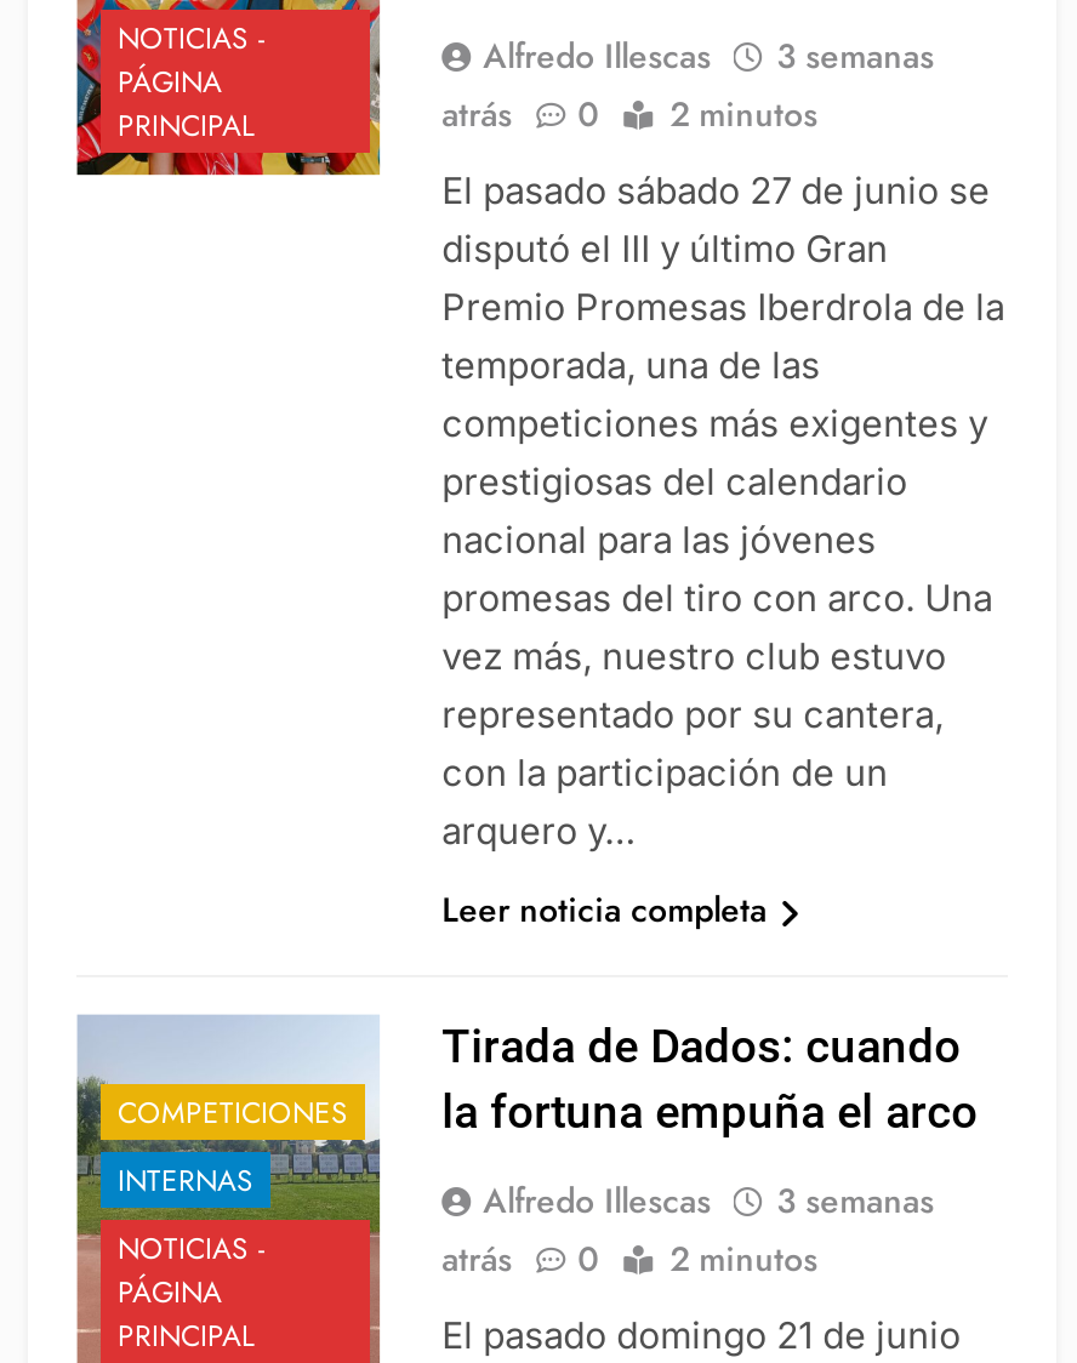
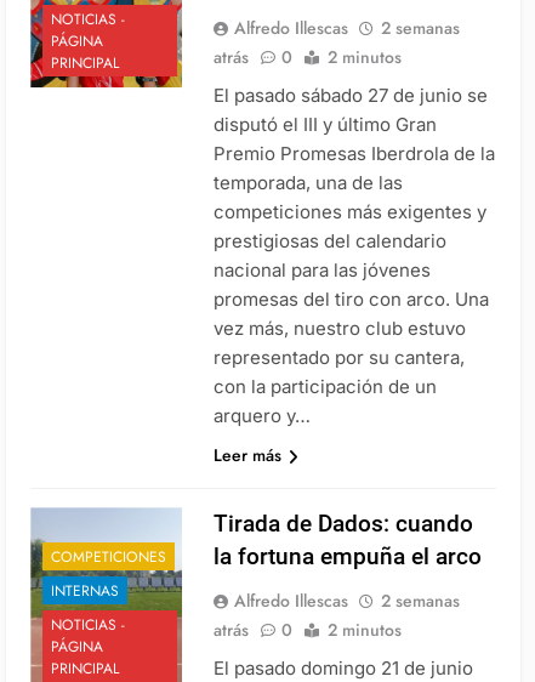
- Alfredo Illescas 3 semanas
+ Alfredo Illescas 2 semanas

- Leer noticia completa
+ Leer más

- Alfredo Illescas 3 semanas
+ Alfredo Illescas 2 semanas
